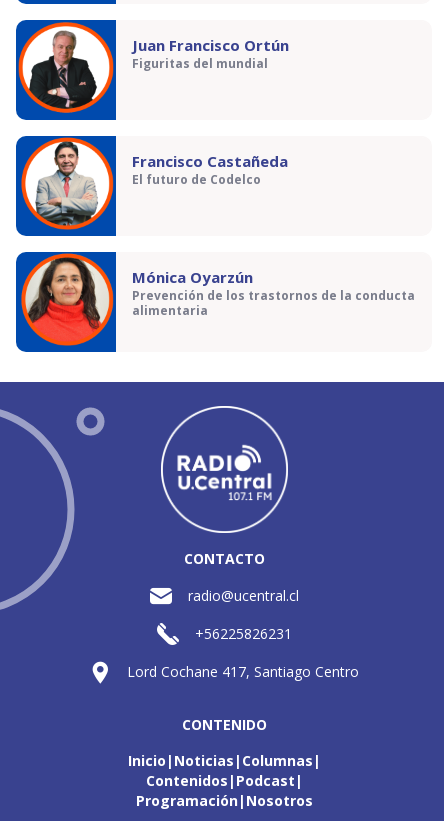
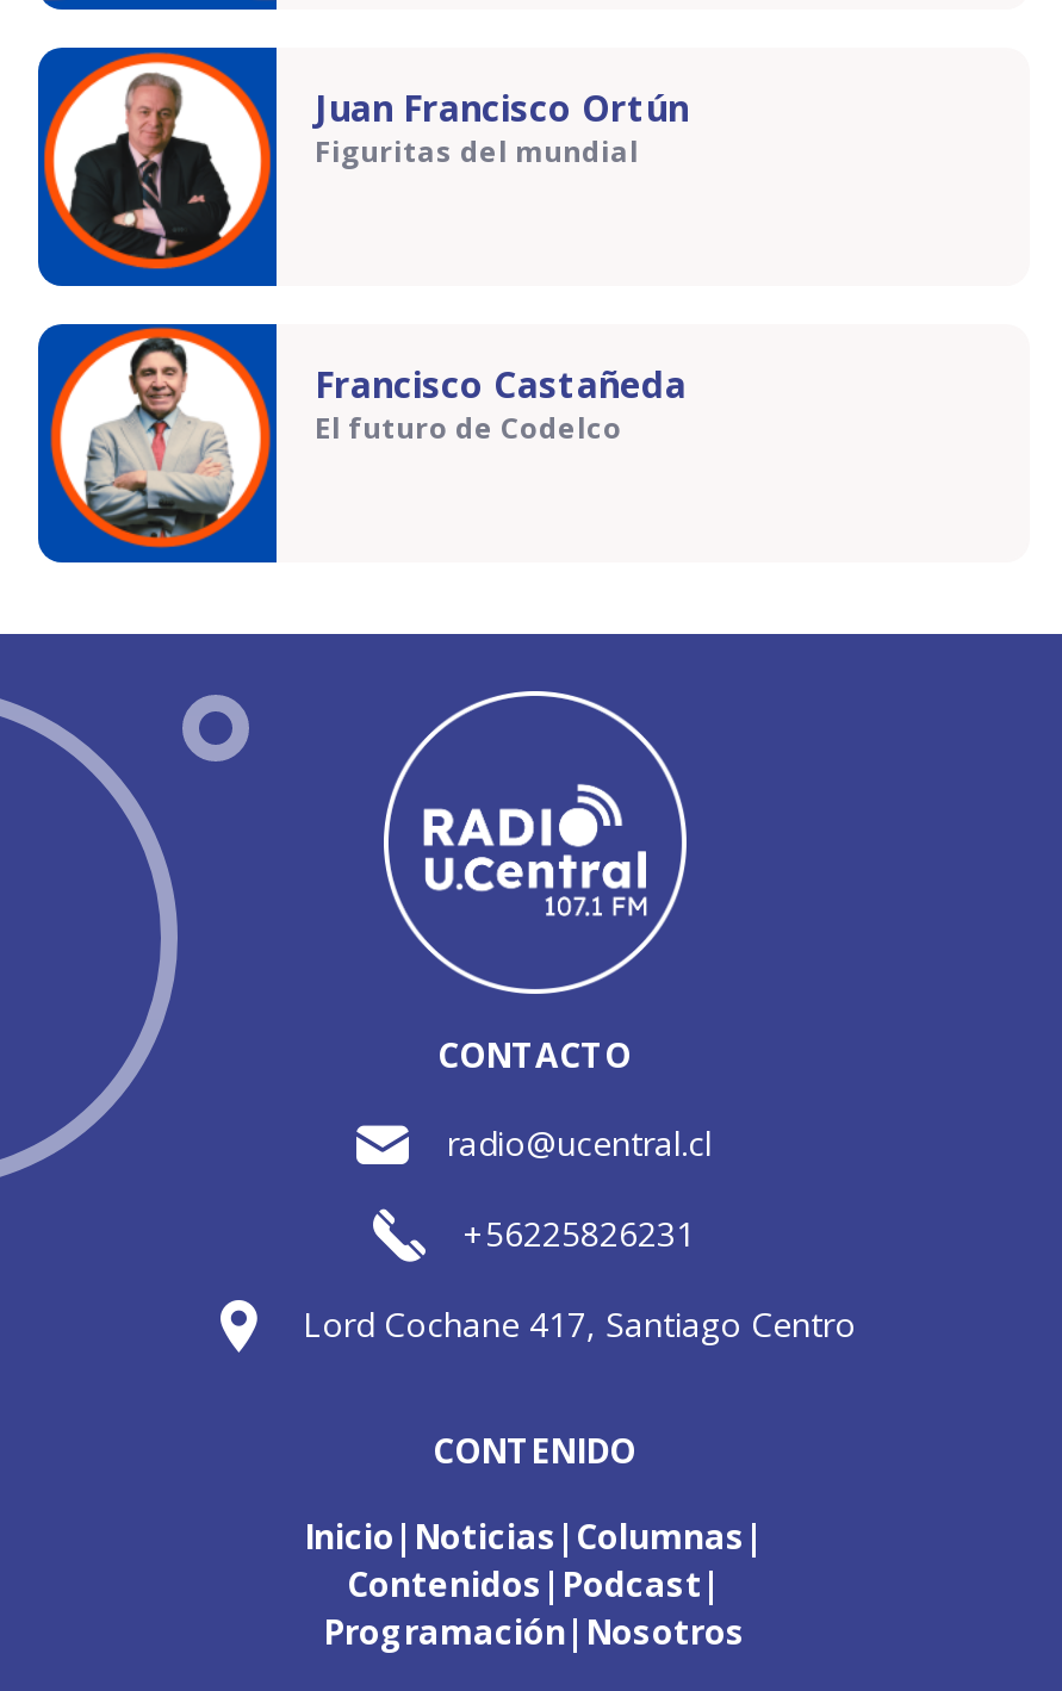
- [image]
- Mónica Oyarzún
- Prevención de los trastornos de la conducta
- alimentaria
